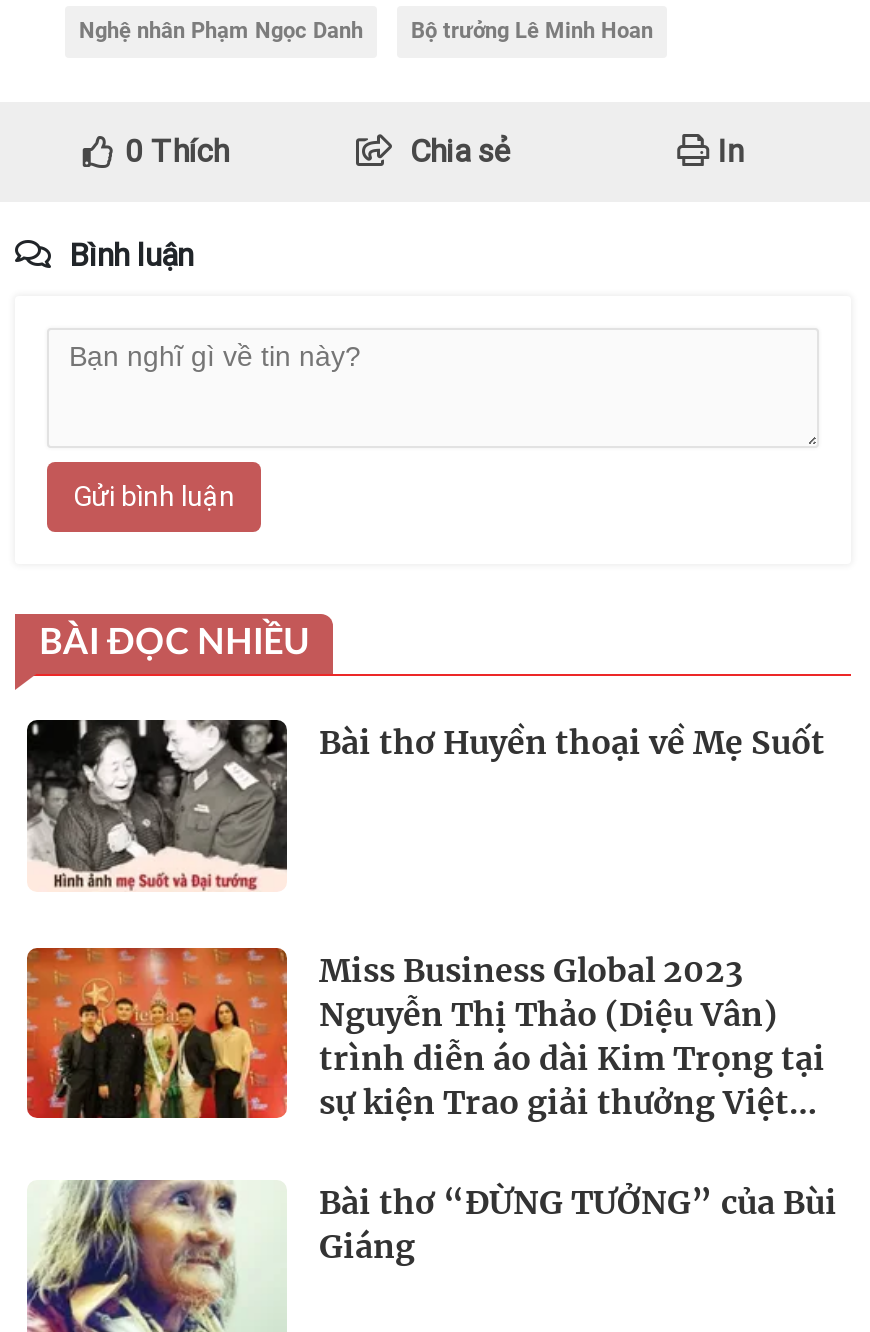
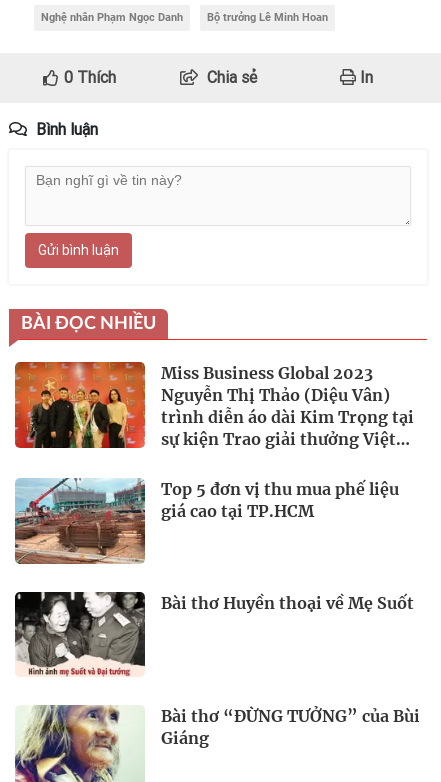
moved down: [image] | Bài thơ Huyền thoại về Mẹ Suốt

moved up: [image] | Miss Business Global 2023 | Nguyễn Thị Thảo (Diệu Vân) | trình diễn áo dài Kim Trọng tại | sự kiện Trao giải thưởng Việt

+ [image]
+ Top 5 đơn vị thu mua phế liệu
+ giá cao tại TP.HCM
